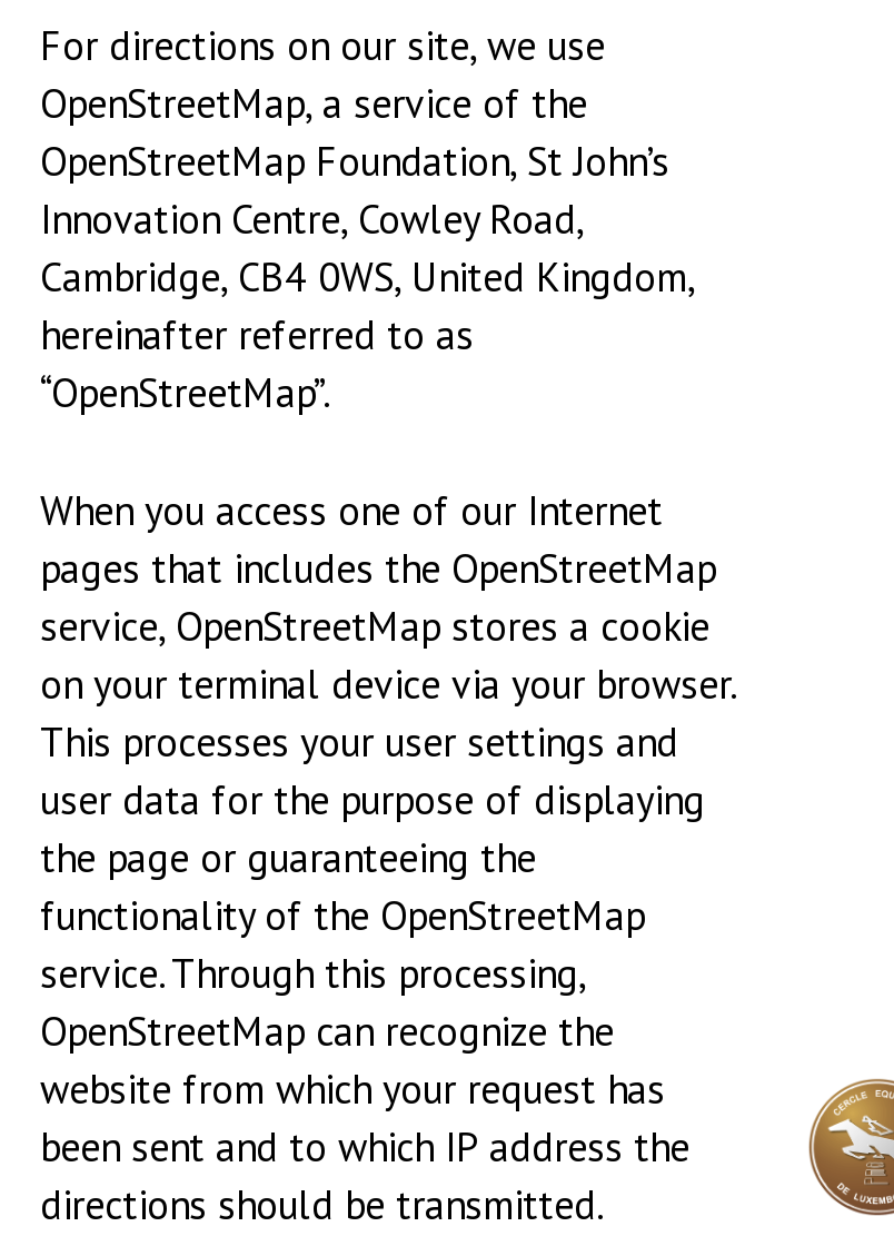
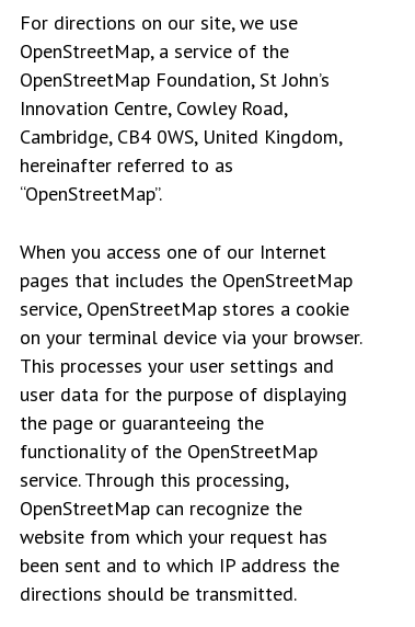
- [image]
